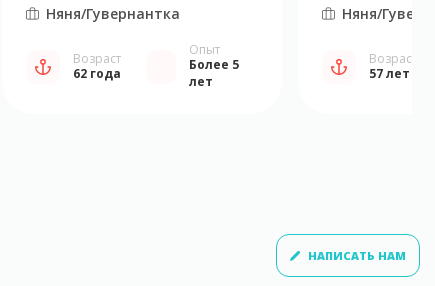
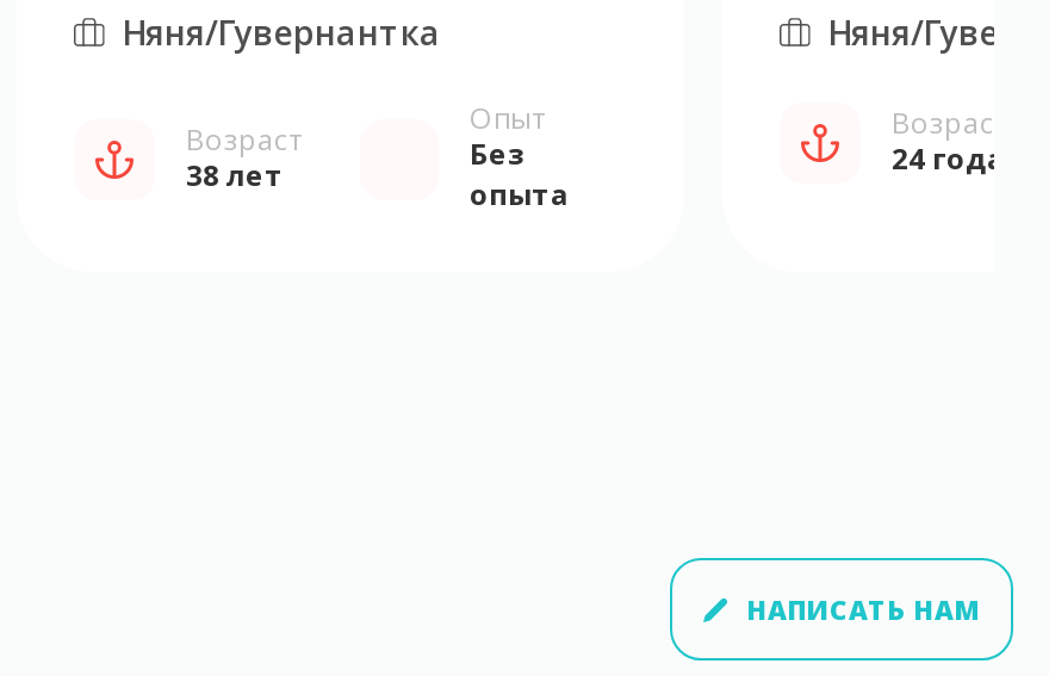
- Более 5
- лет
+ Без
+ опыта

- 62 года
+ 38 лет

- 57 лет
+ 24 года
